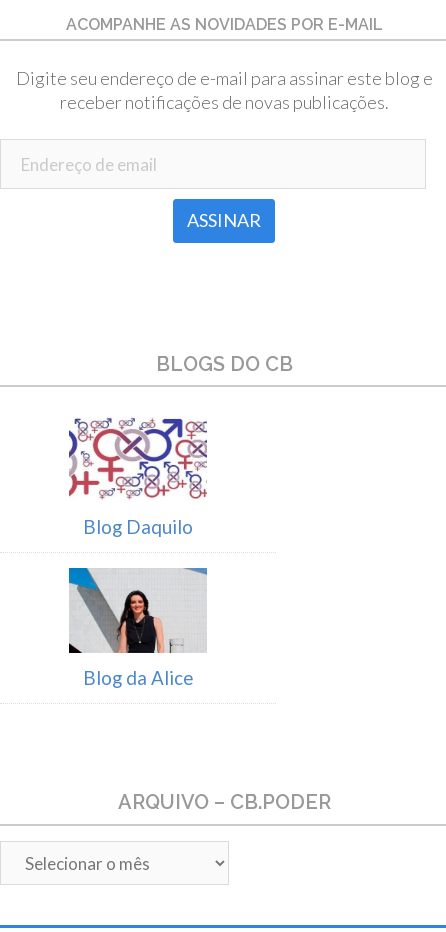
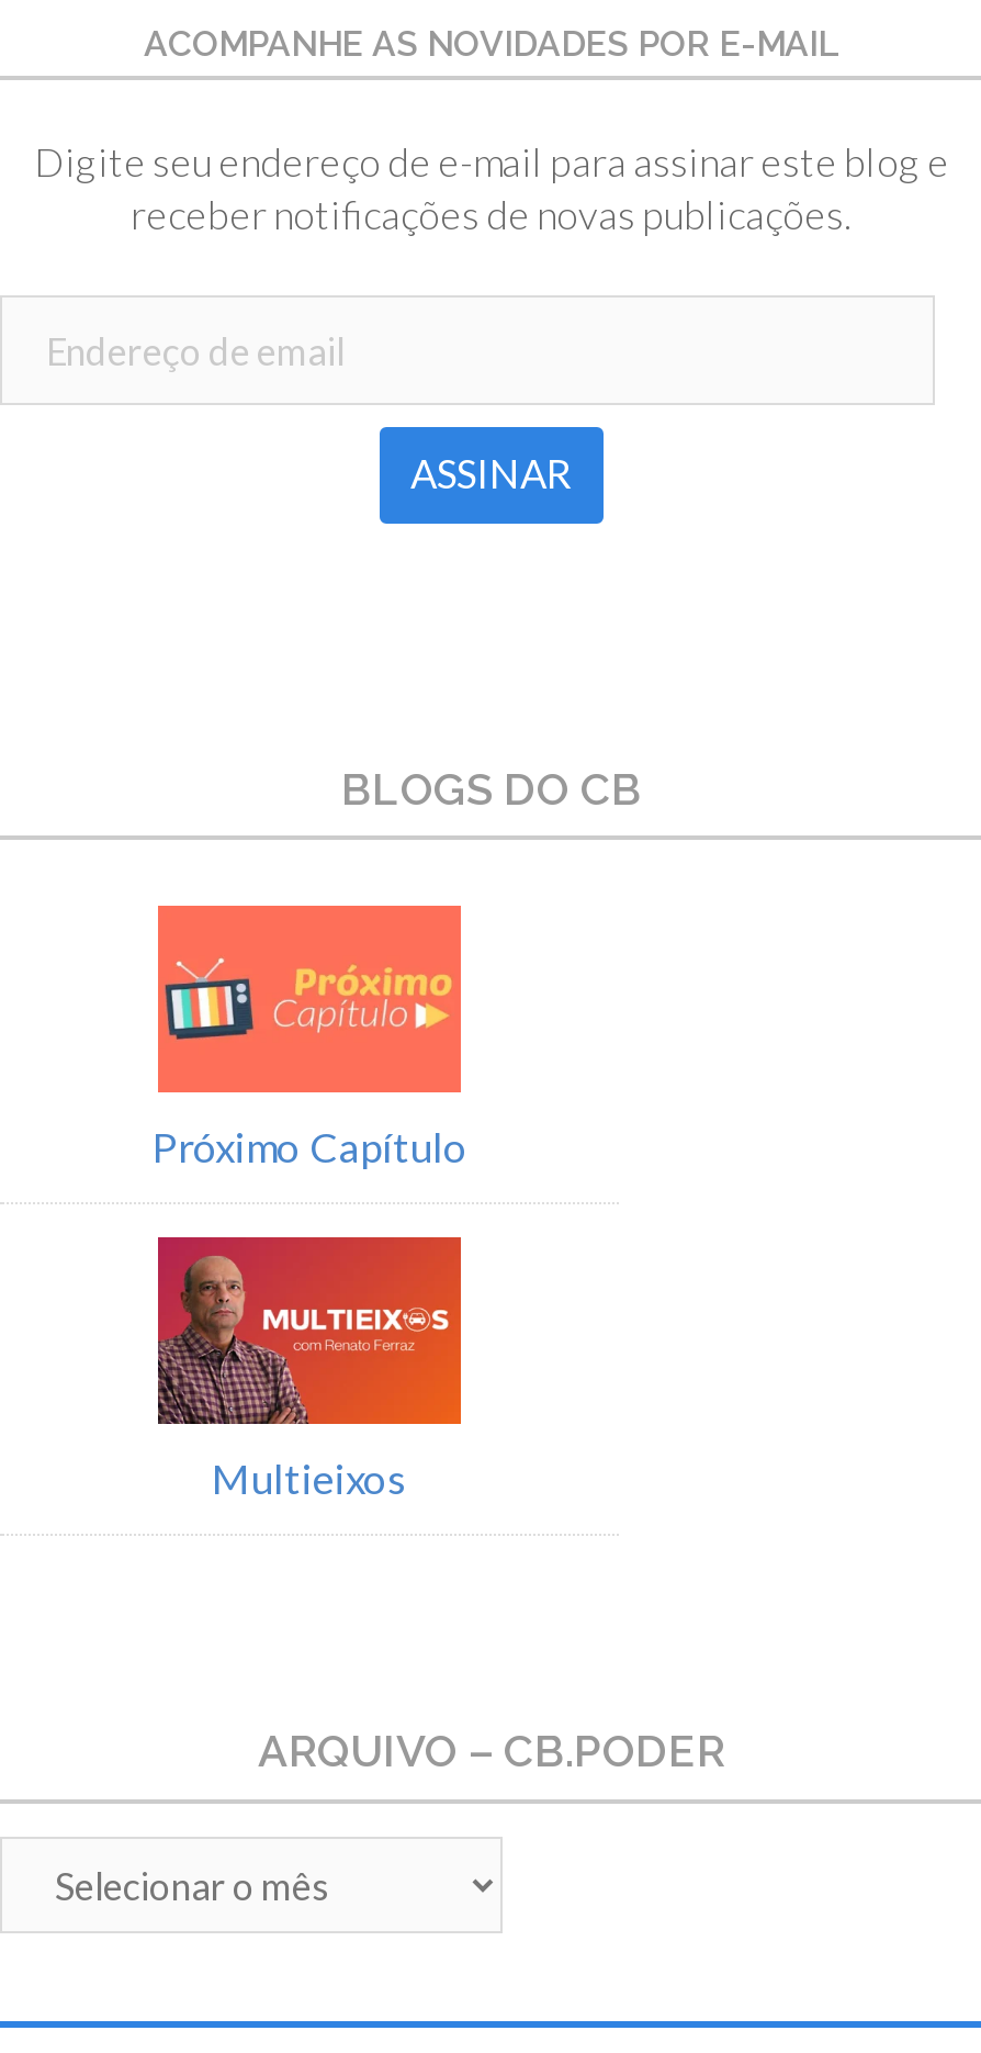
- [image]
- Blog Daquilo
+ [image]
+ Próximo Capítulo

- [image]
- Blog da Alice
+ [image]
+ Multieixos
